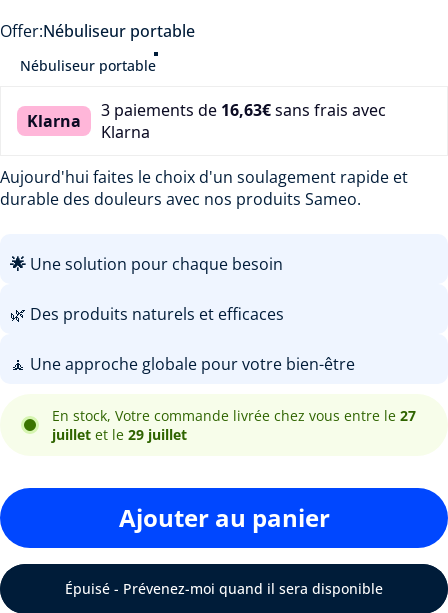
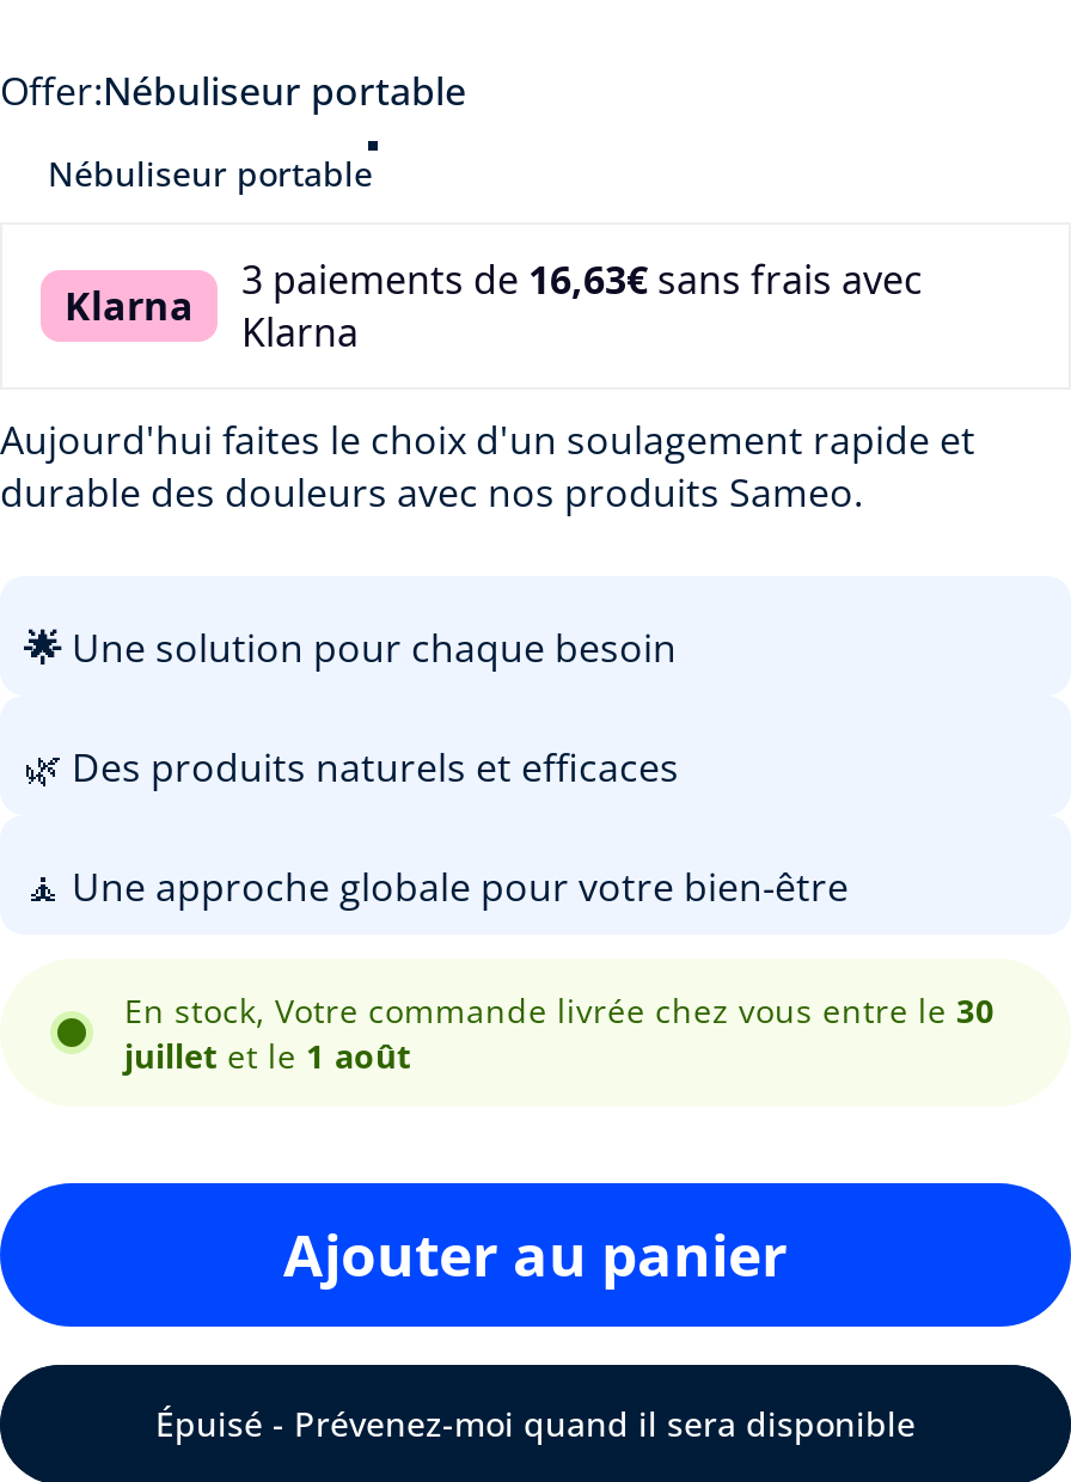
- En stock, Votre commande livrée chez vous entre le 27
+ En stock, Votre commande livrée chez vous entre le 30

- juillet et le 29 juillet
+ juillet et le 1 août
